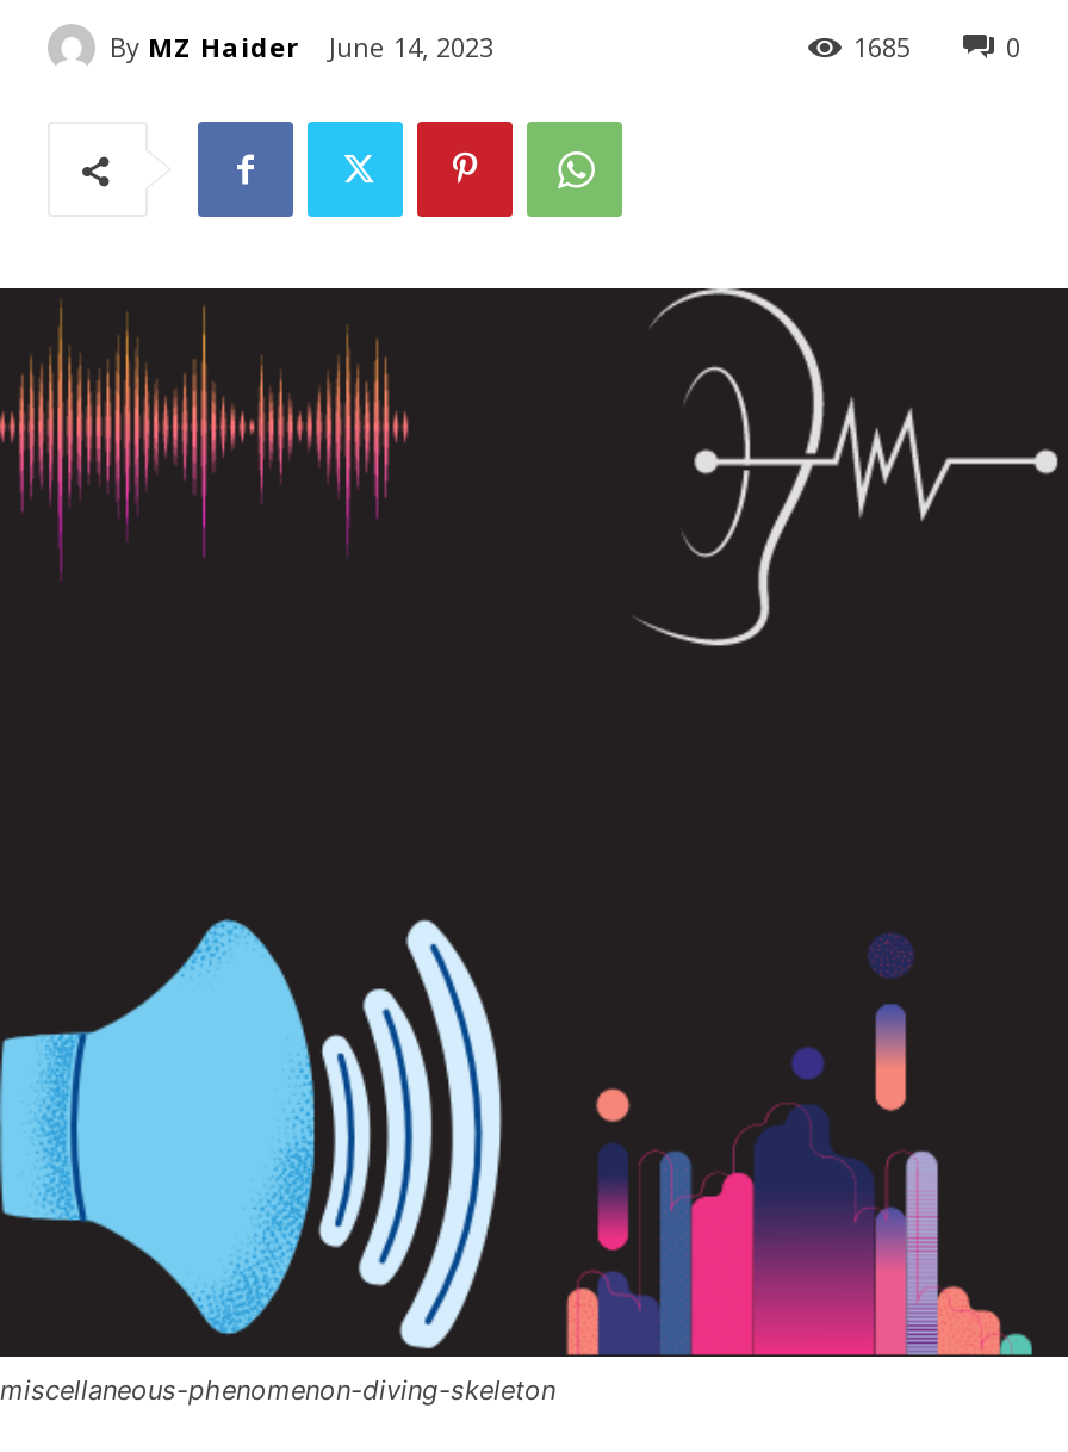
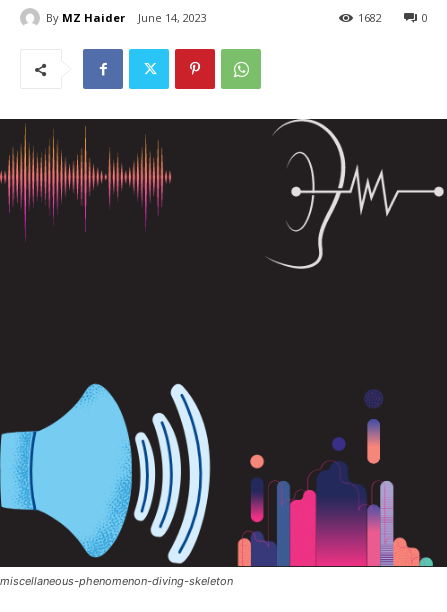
- 1685
+ 1682
